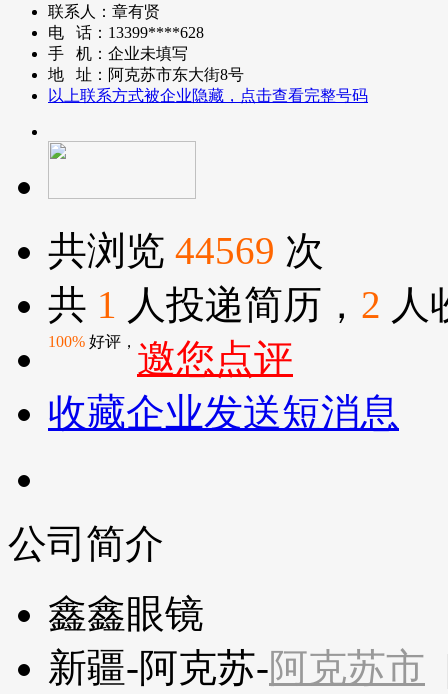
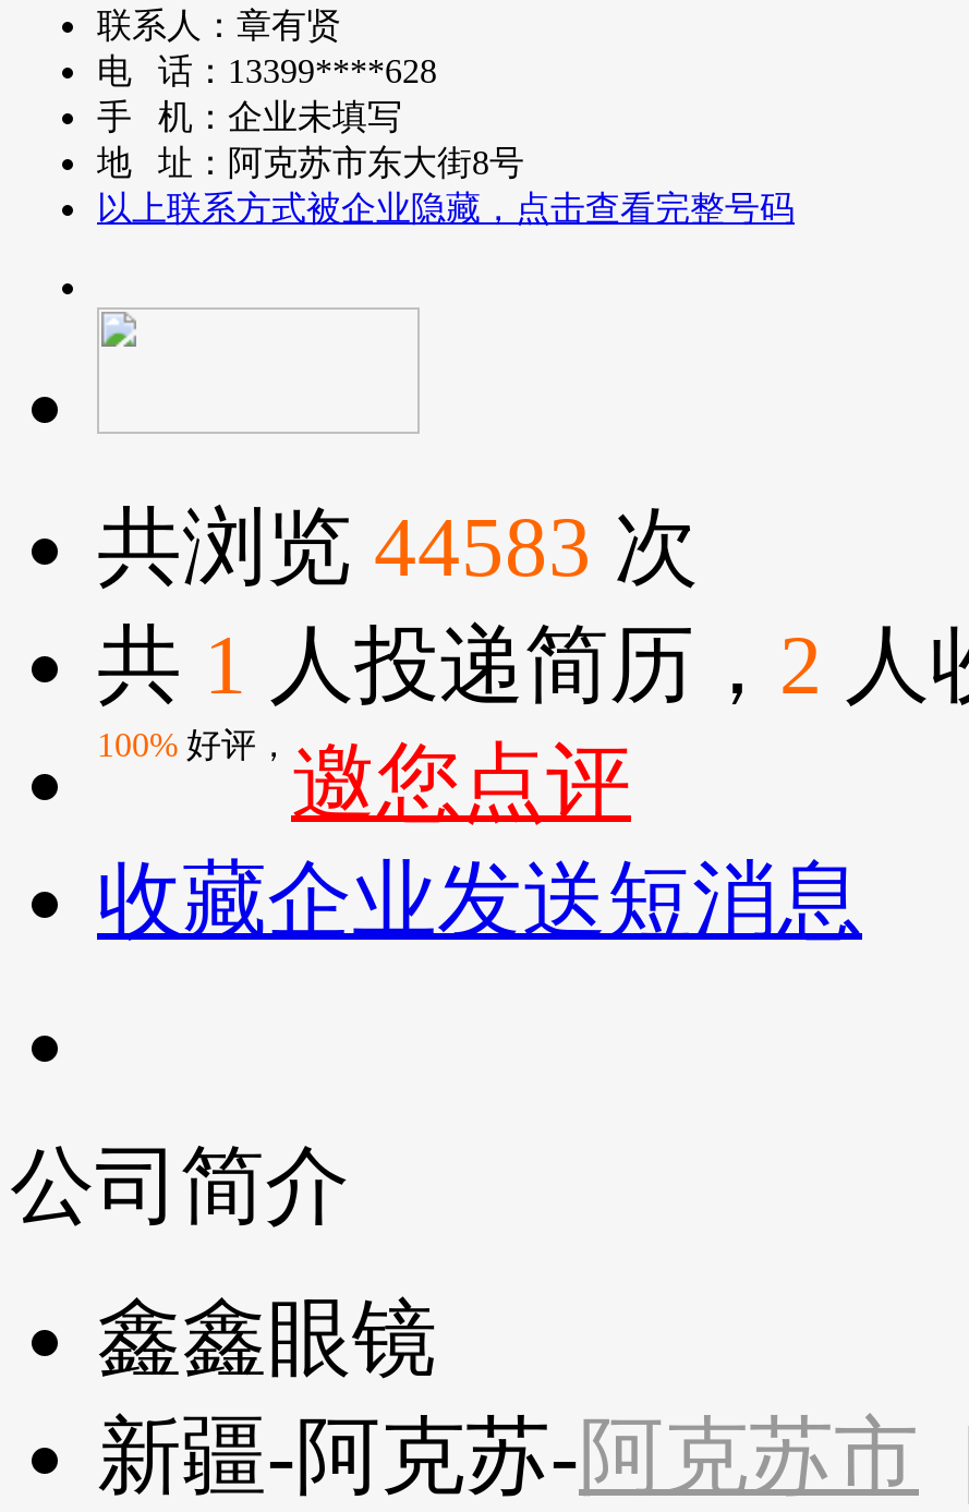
- 共浏览44569次
+ 共浏览44583次
